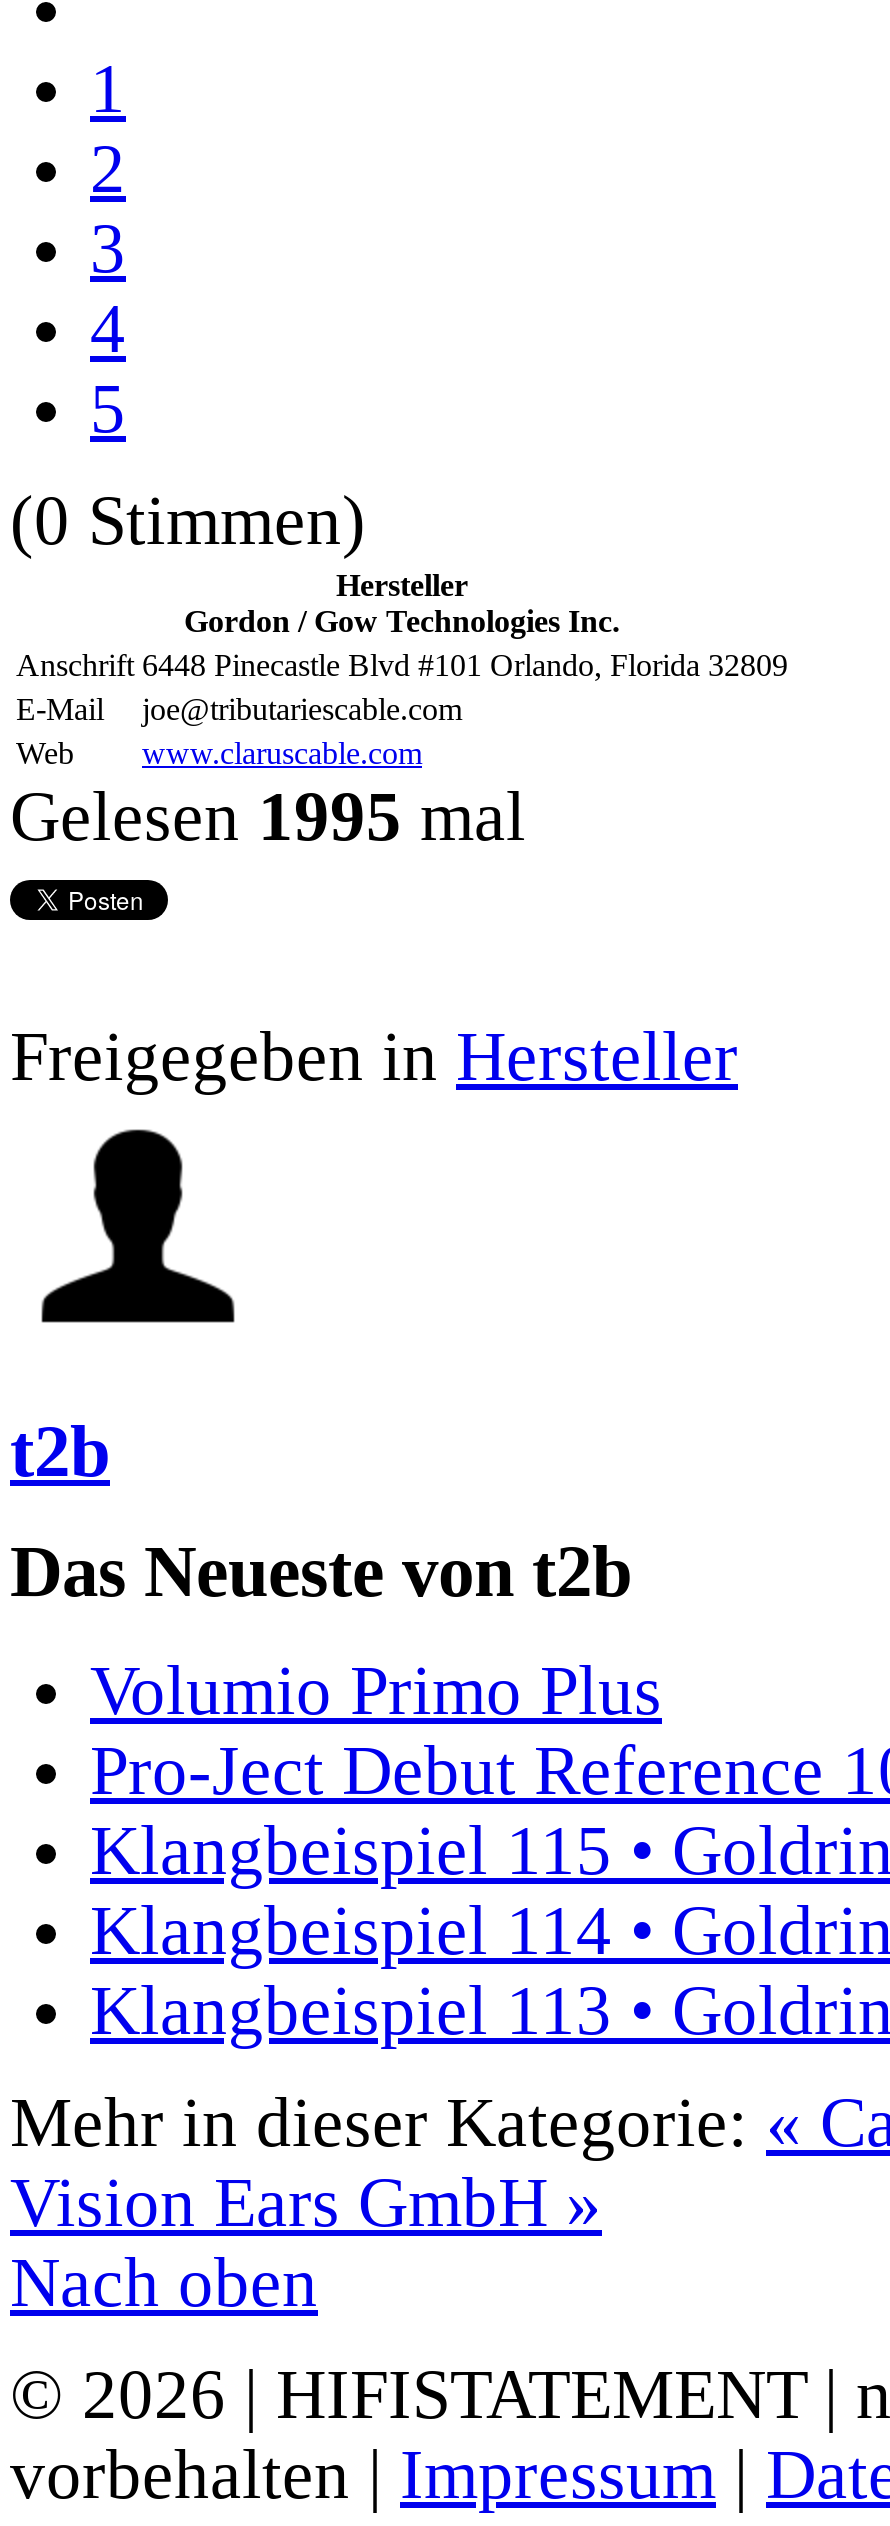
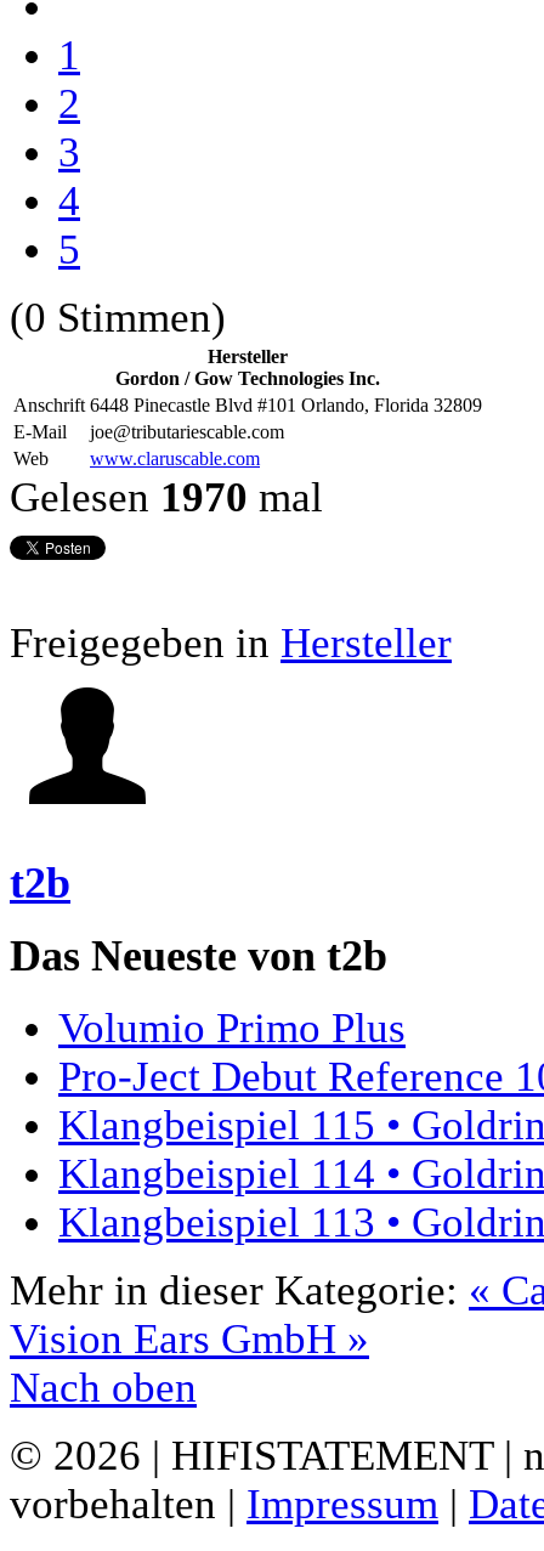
- Gelesen 1995 mal
+ Gelesen 1970 mal
